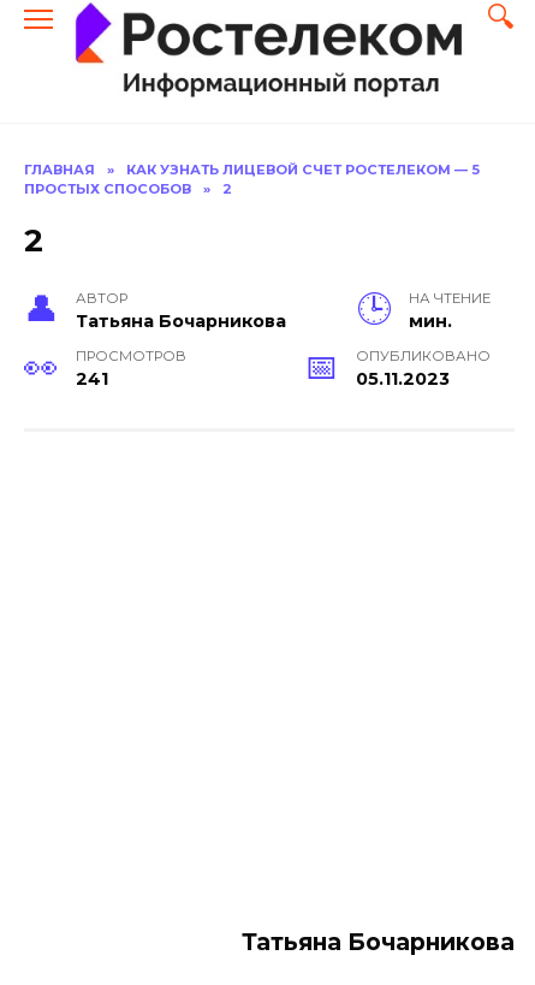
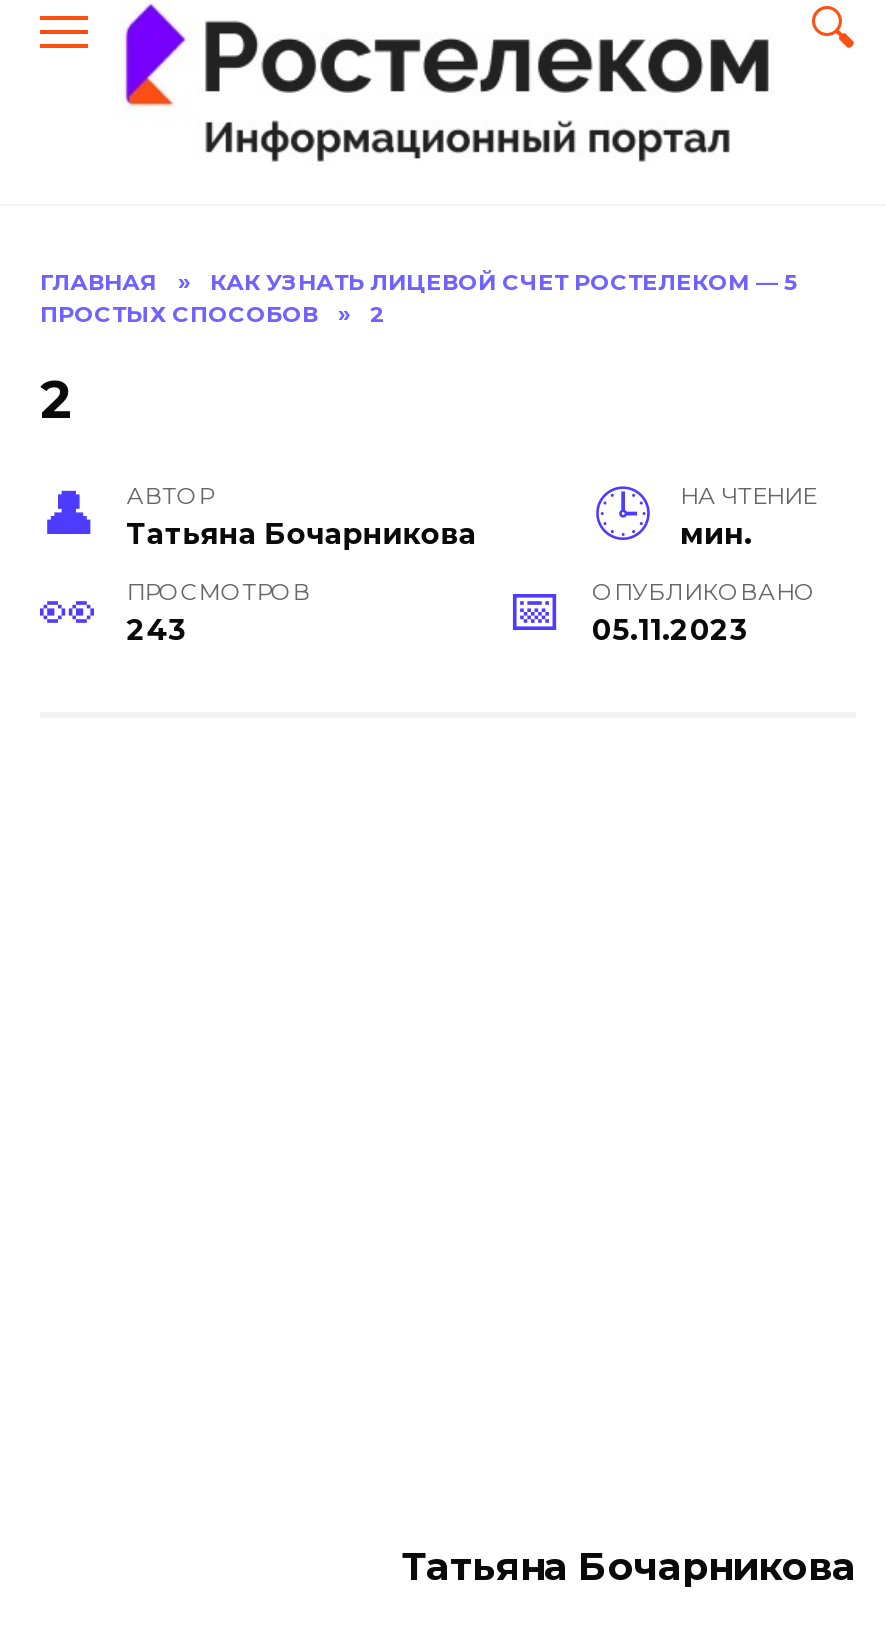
- 241
+ 243
